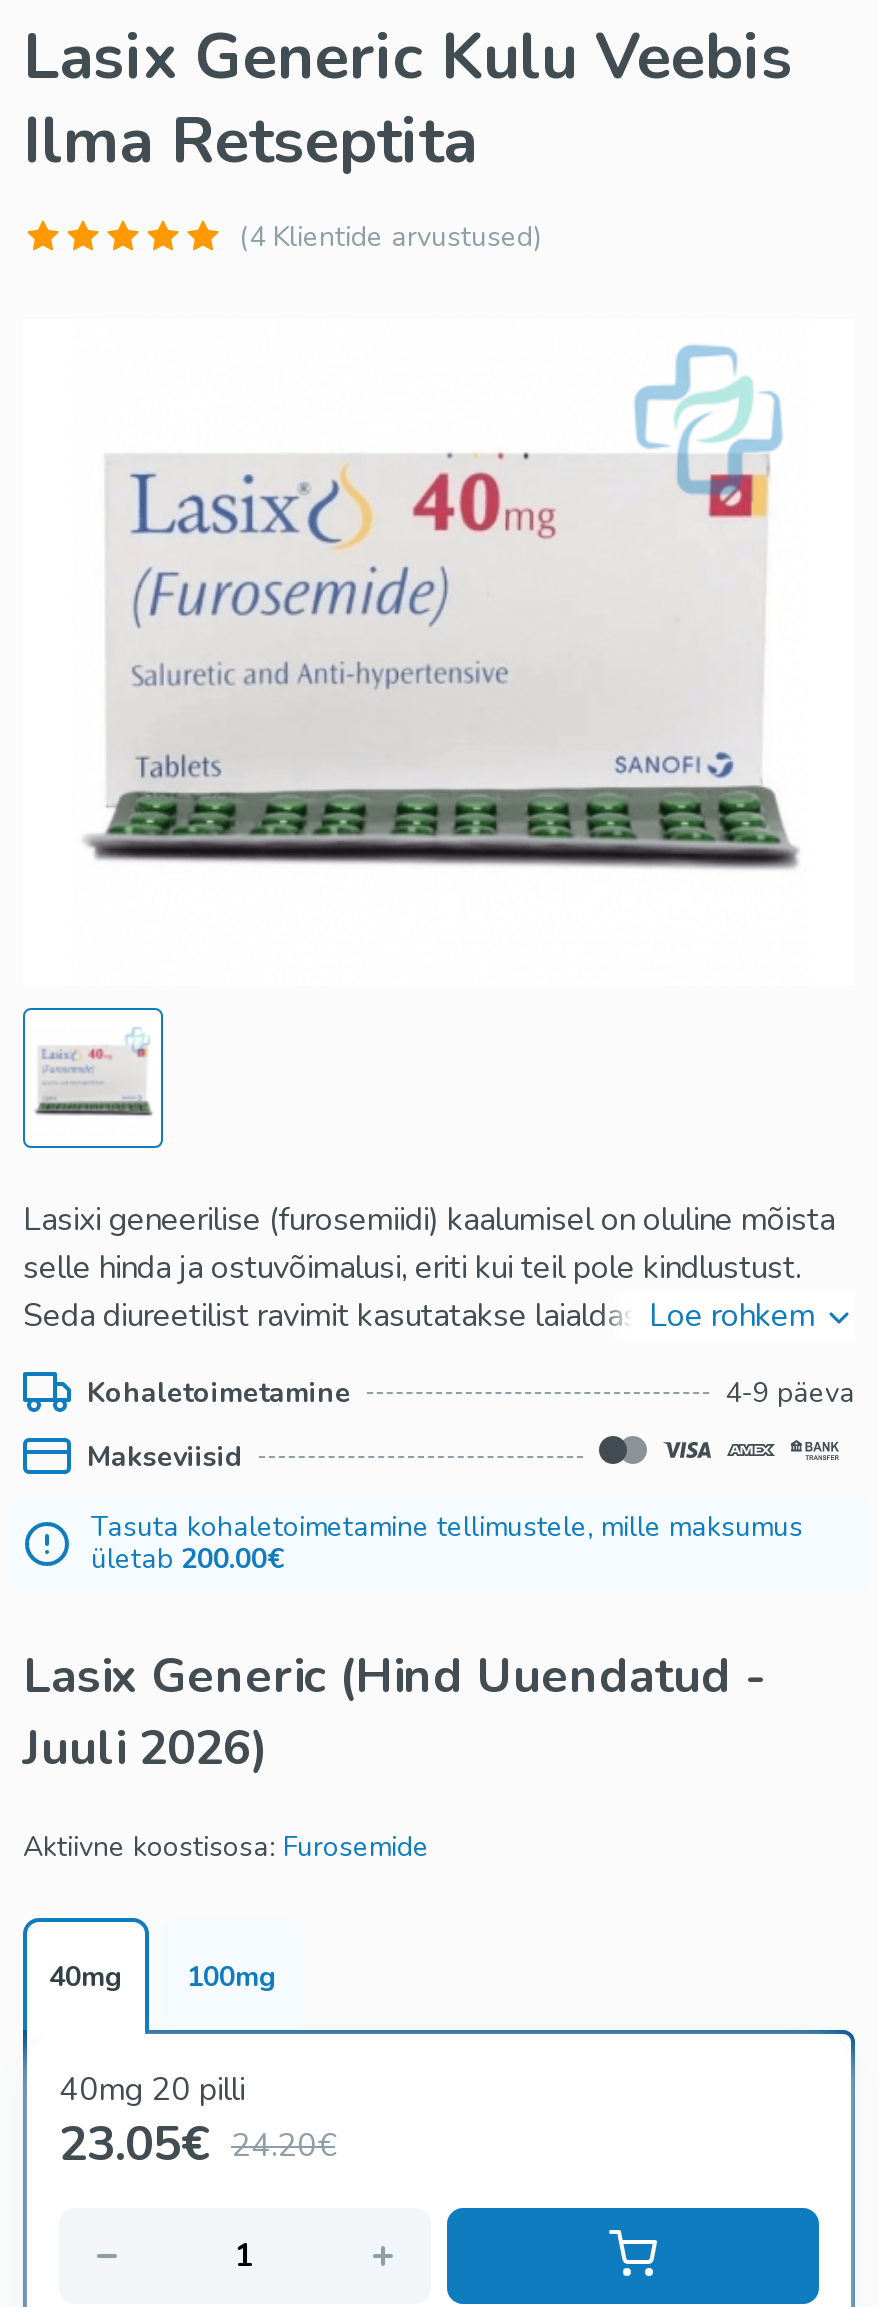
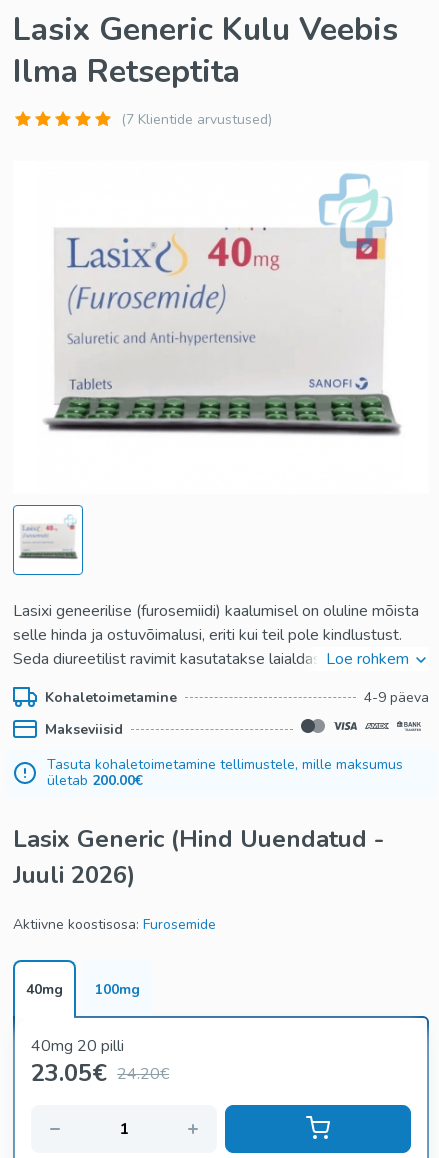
- (4 Klientide arvustused)
+ (7 Klientide arvustused)
